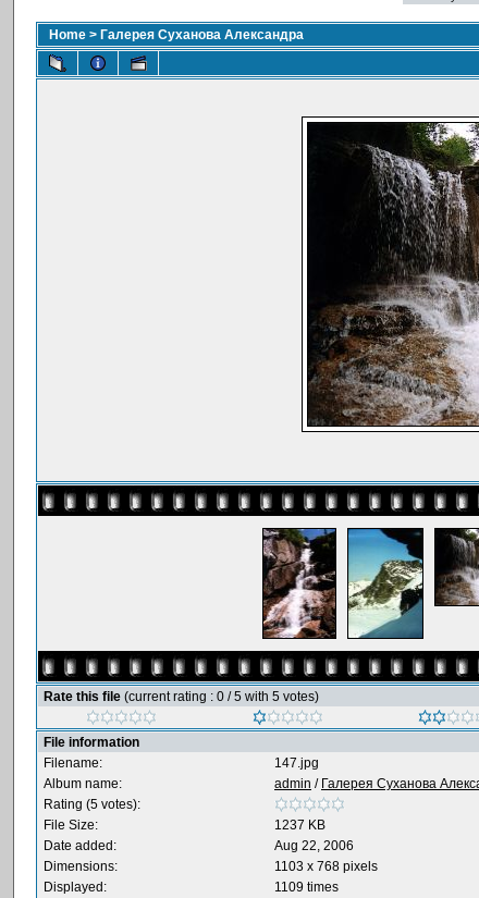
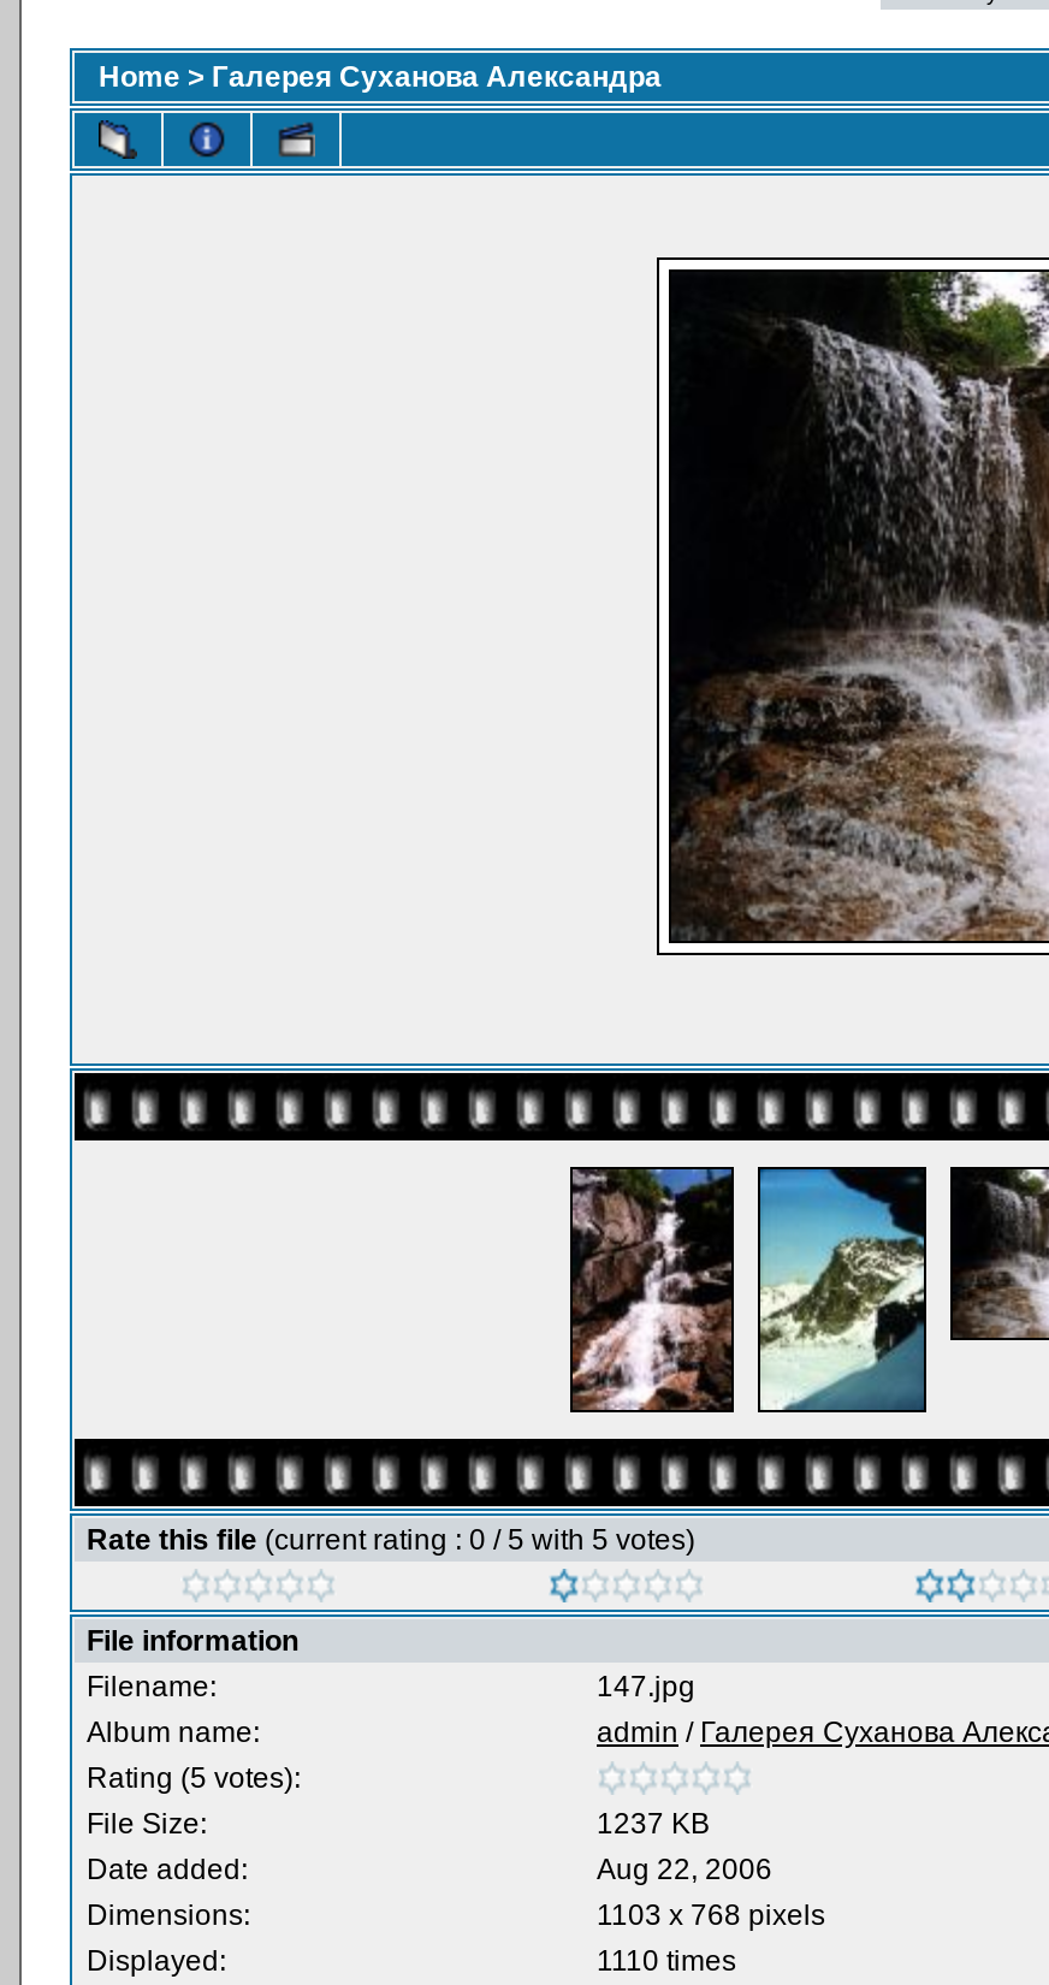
- 1109 times
+ 1110 times
